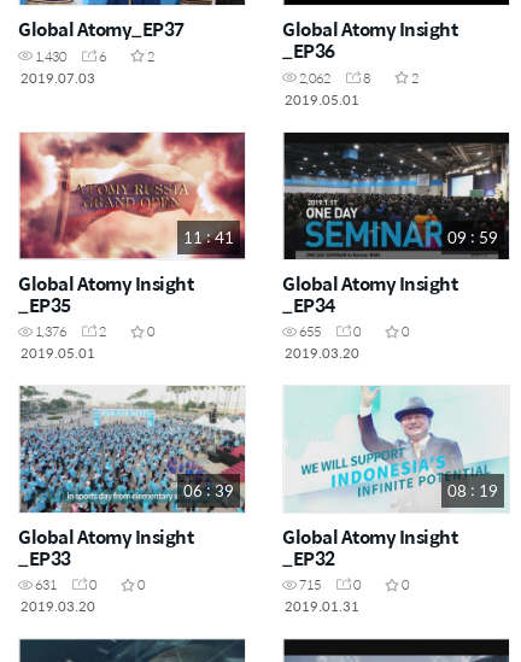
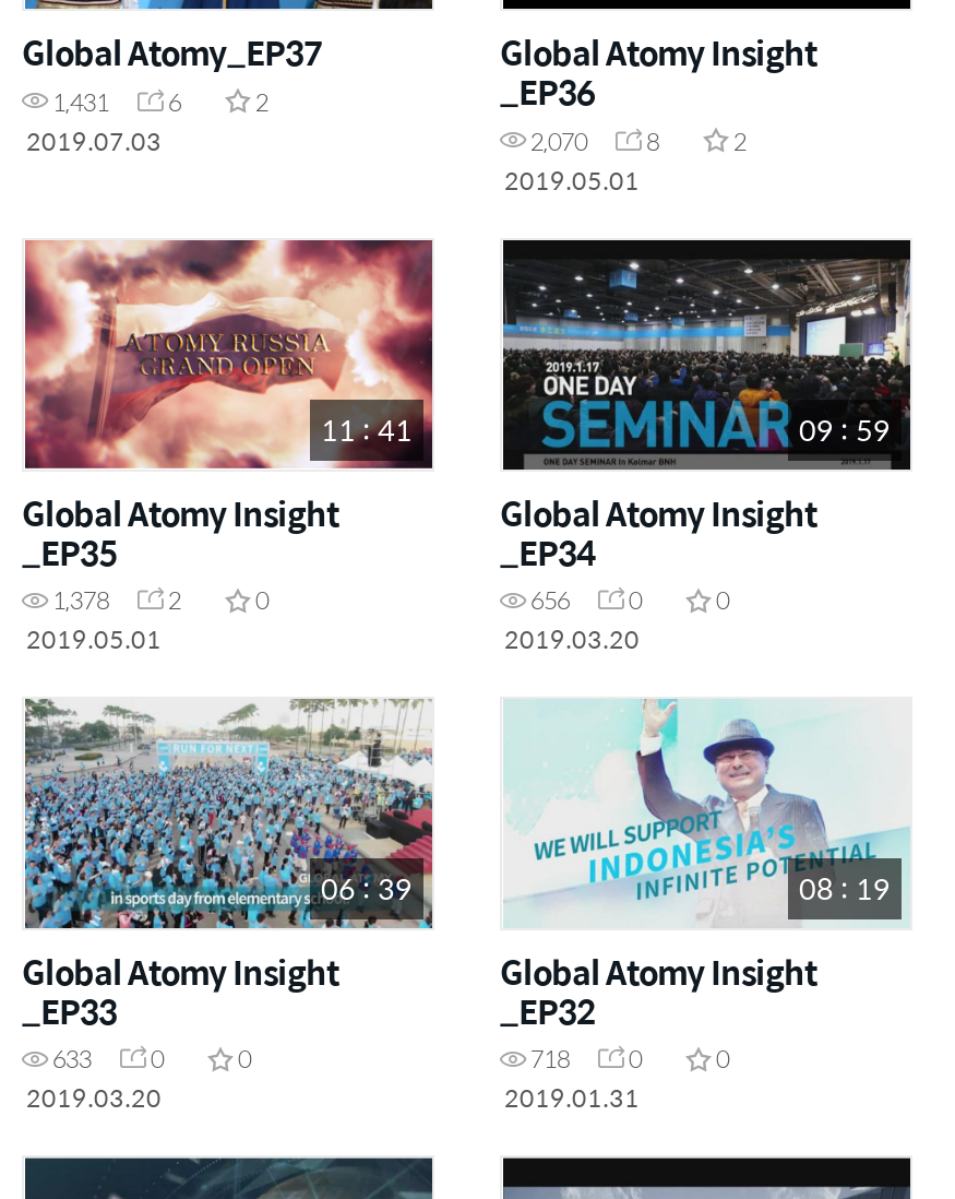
- 1,430 6 2
+ 1,431 6 2

- 2,062 8 2
+ 2,070 8 2

- 1,376 2 0
+ 1,378 2 0

- 655 0 0
+ 656 0 0

- 631 0 0
+ 633 0 0

- 715 0 0
+ 718 0 0
